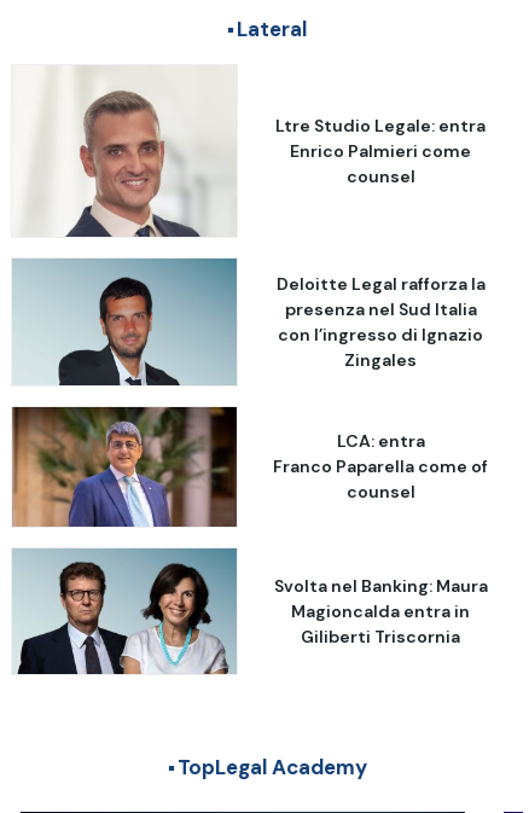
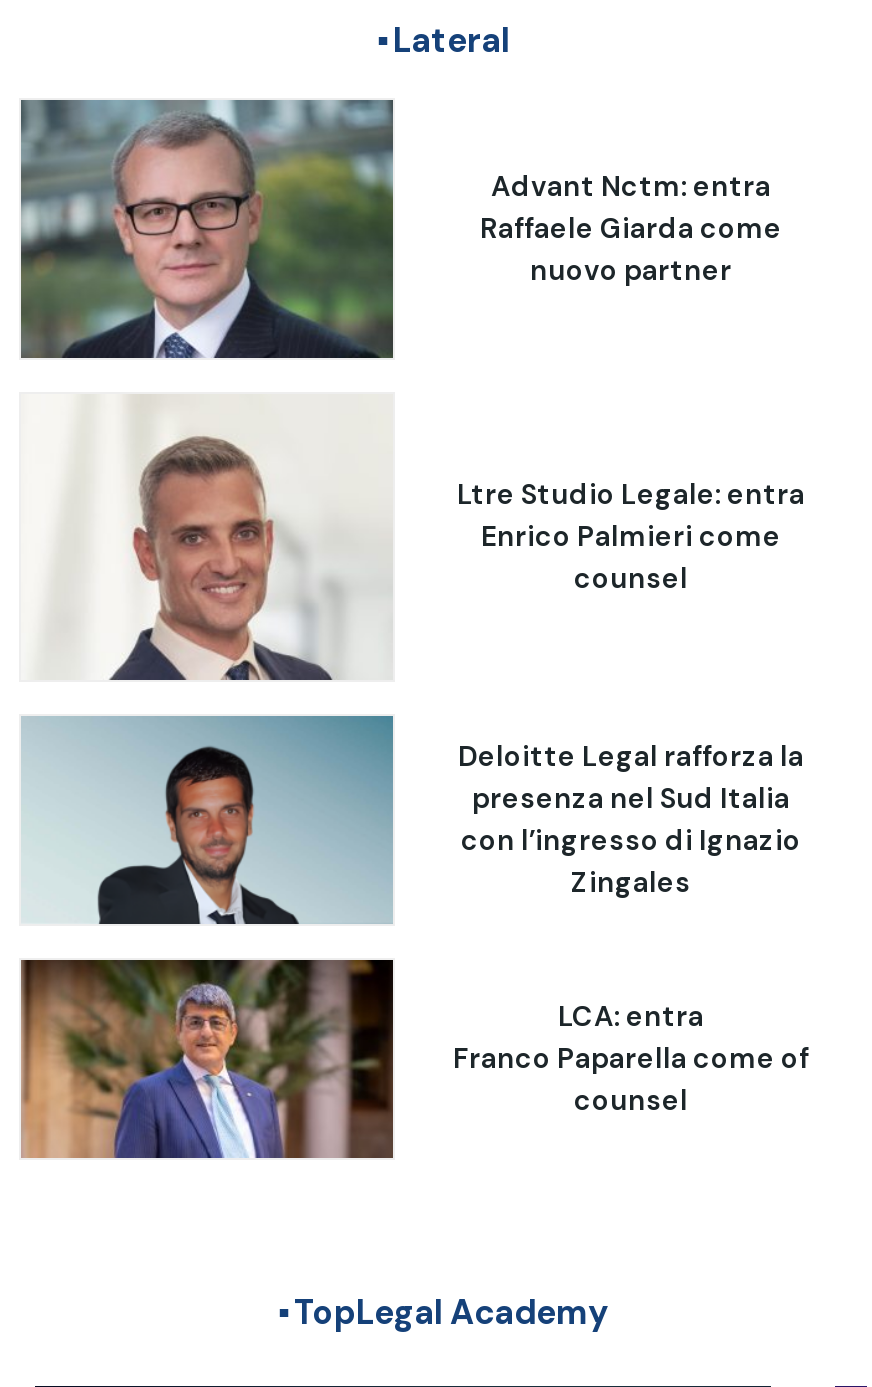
+ [image]

+ Advant Nctm: entra
+ Raffaele Giarda come
+ nuovo partner

moved down: [image] | Ltre Studio Legale: entra | Enrico Palmieri come | ... | Franco Paparella come of | counsel

- [image]
- Svolta nel Banking: Maura
- Magioncalda entra in
- Giliberti Triscornia
